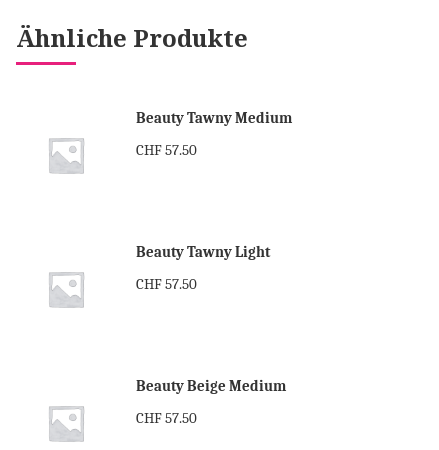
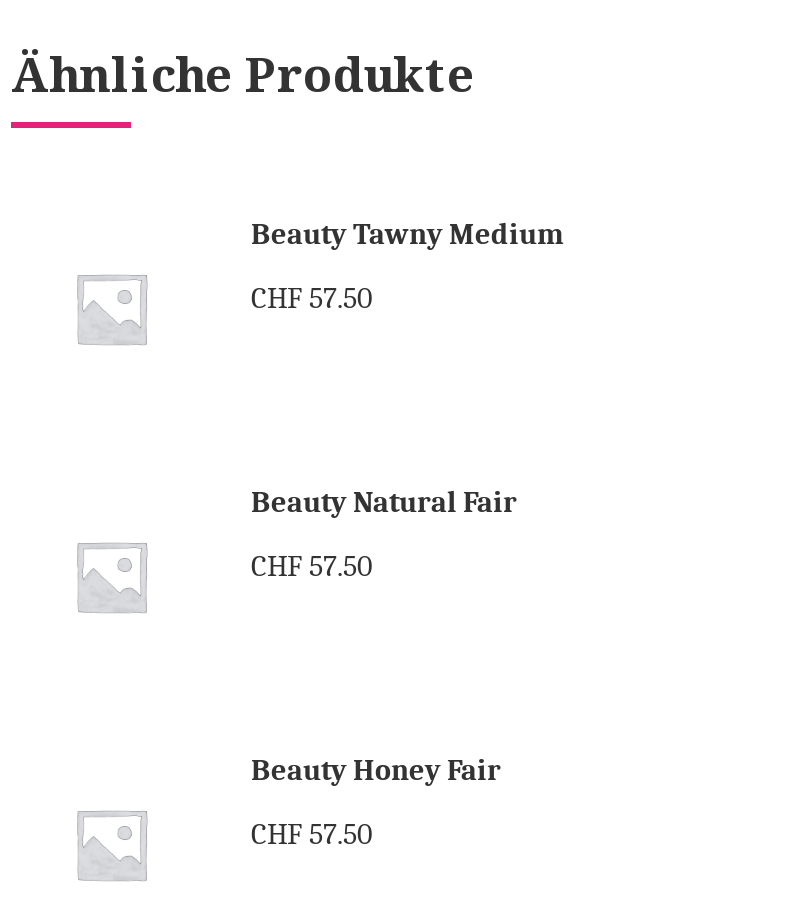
- Beauty Tawny Light
+ Beauty Natural Fair

- Beauty Beige Medium
+ Beauty Honey Fair
